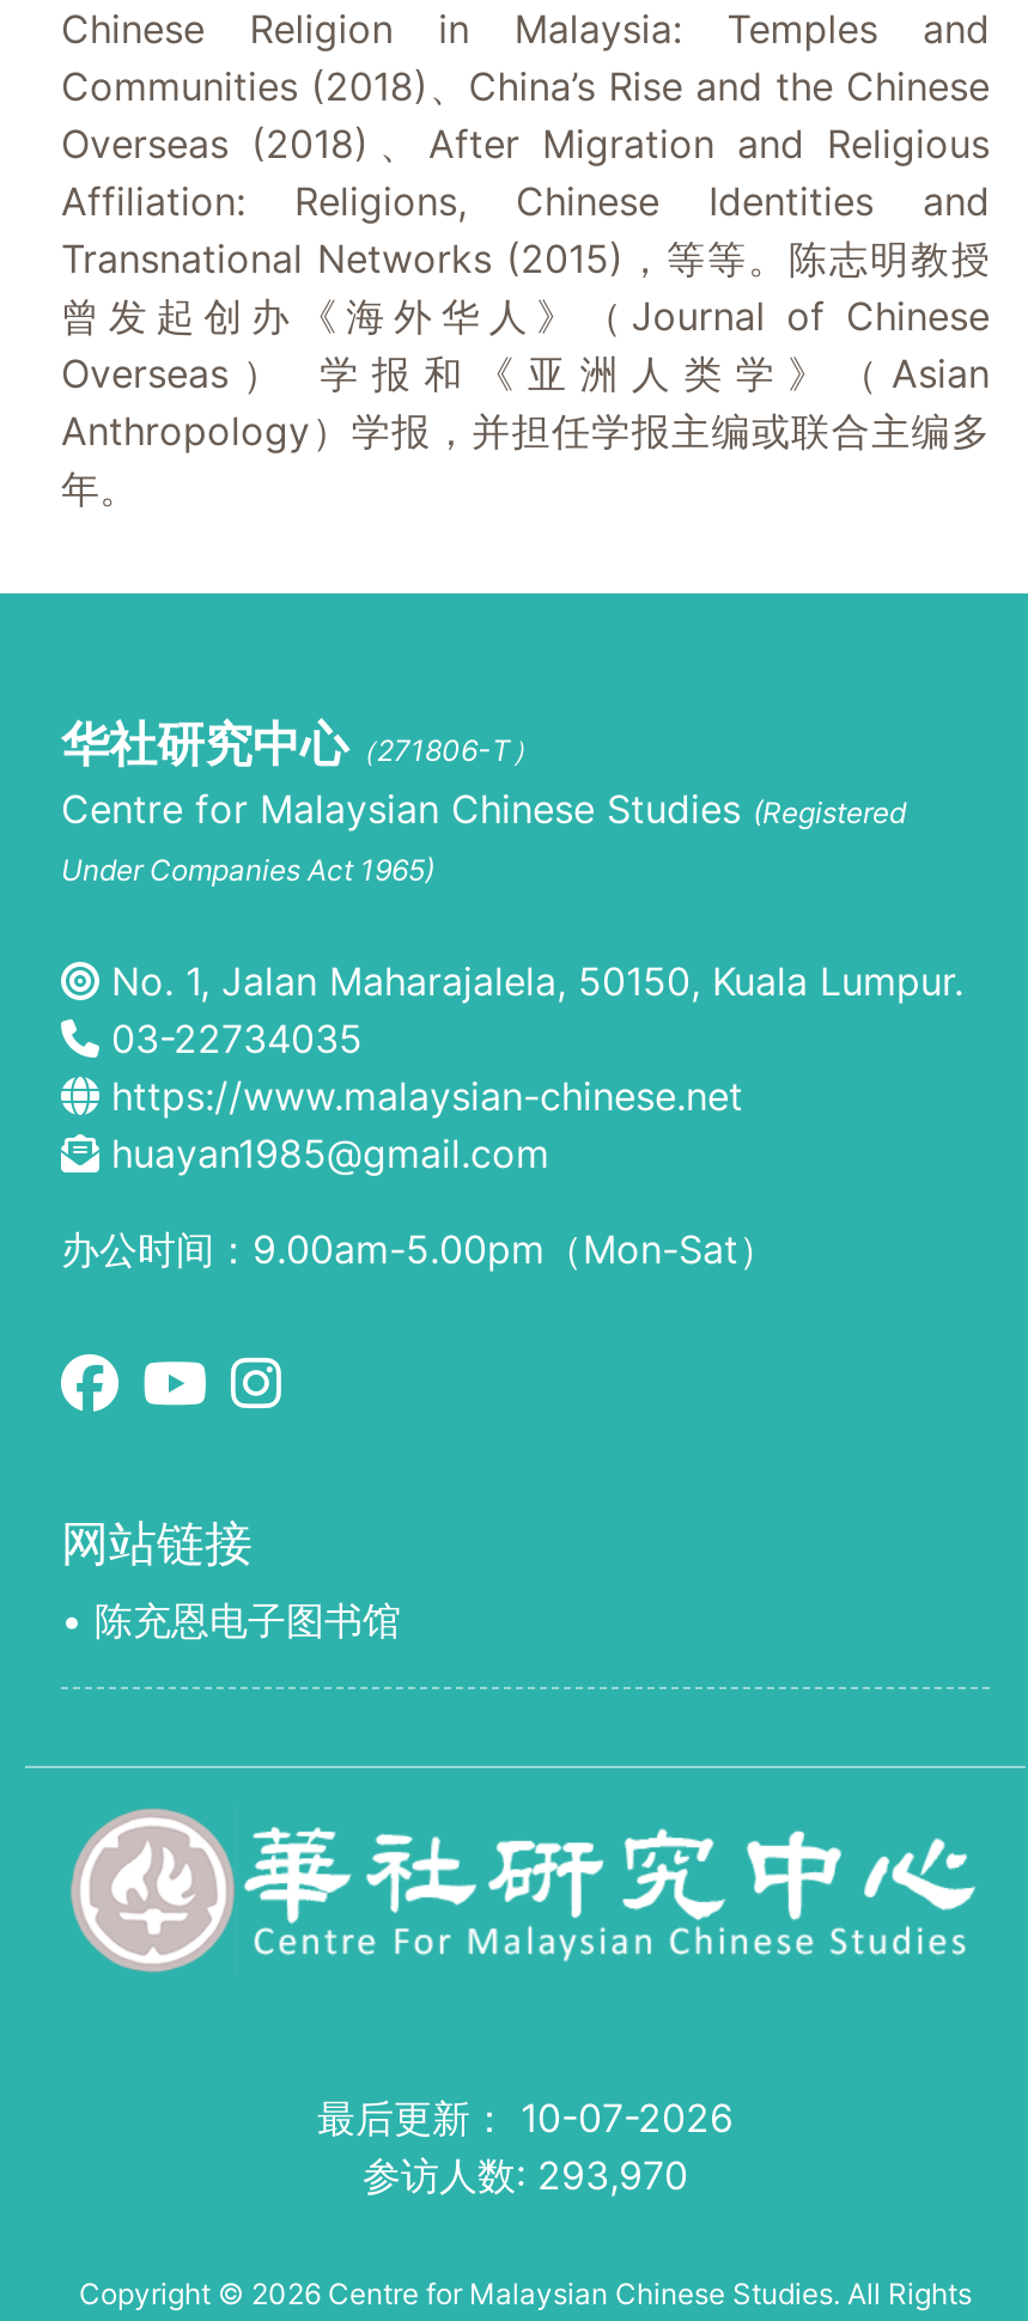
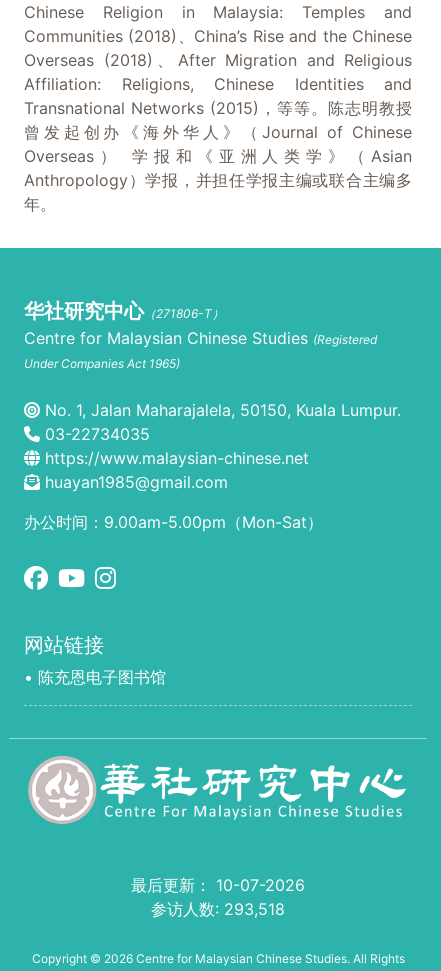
- 参访人数: 293,970
+ 参访人数: 293,518
